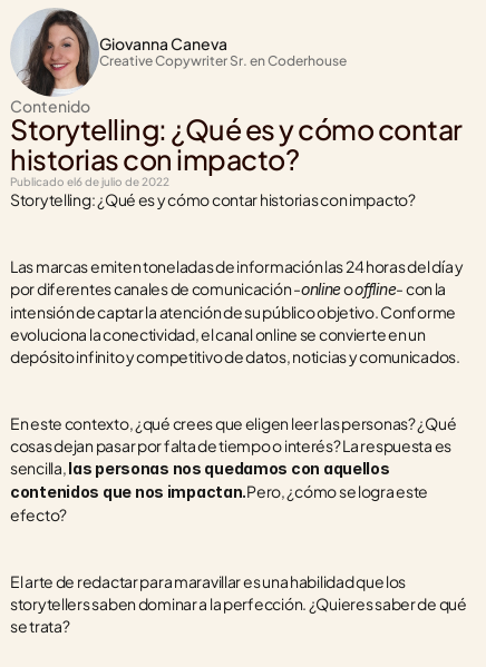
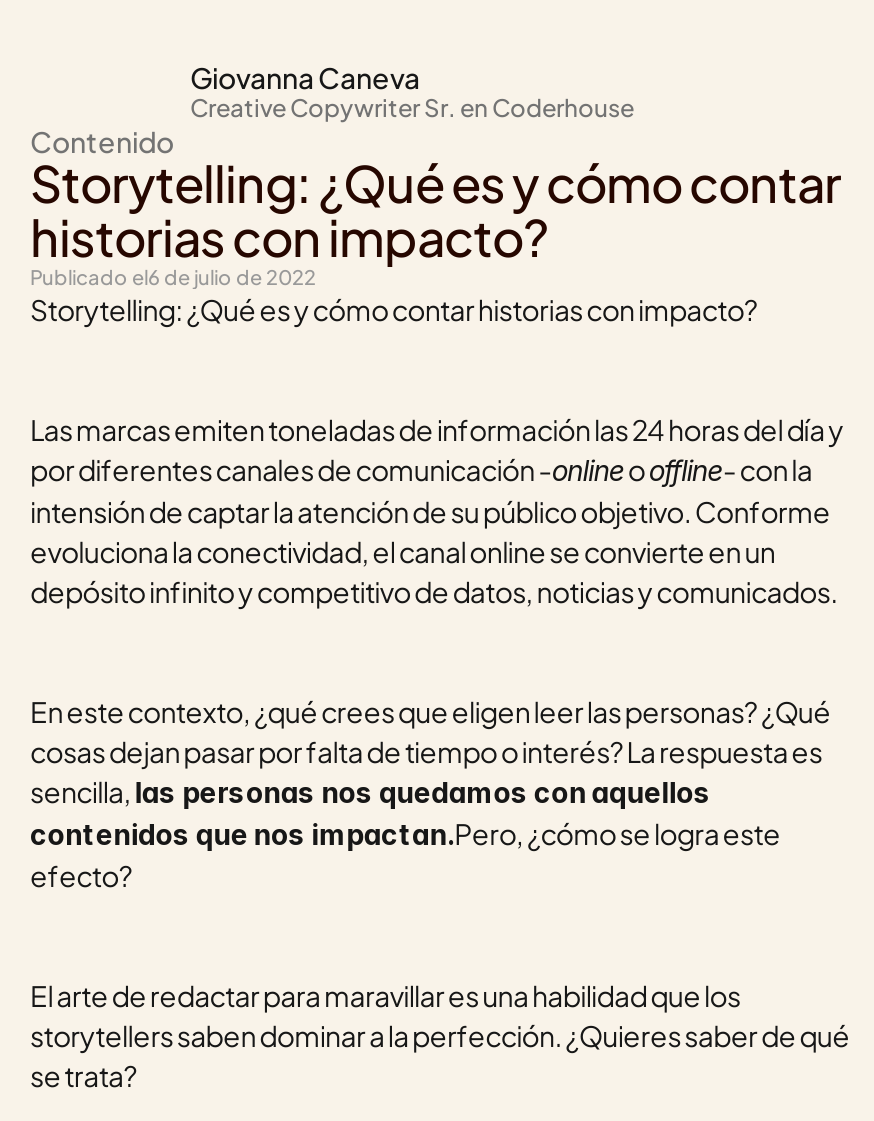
- [image]
